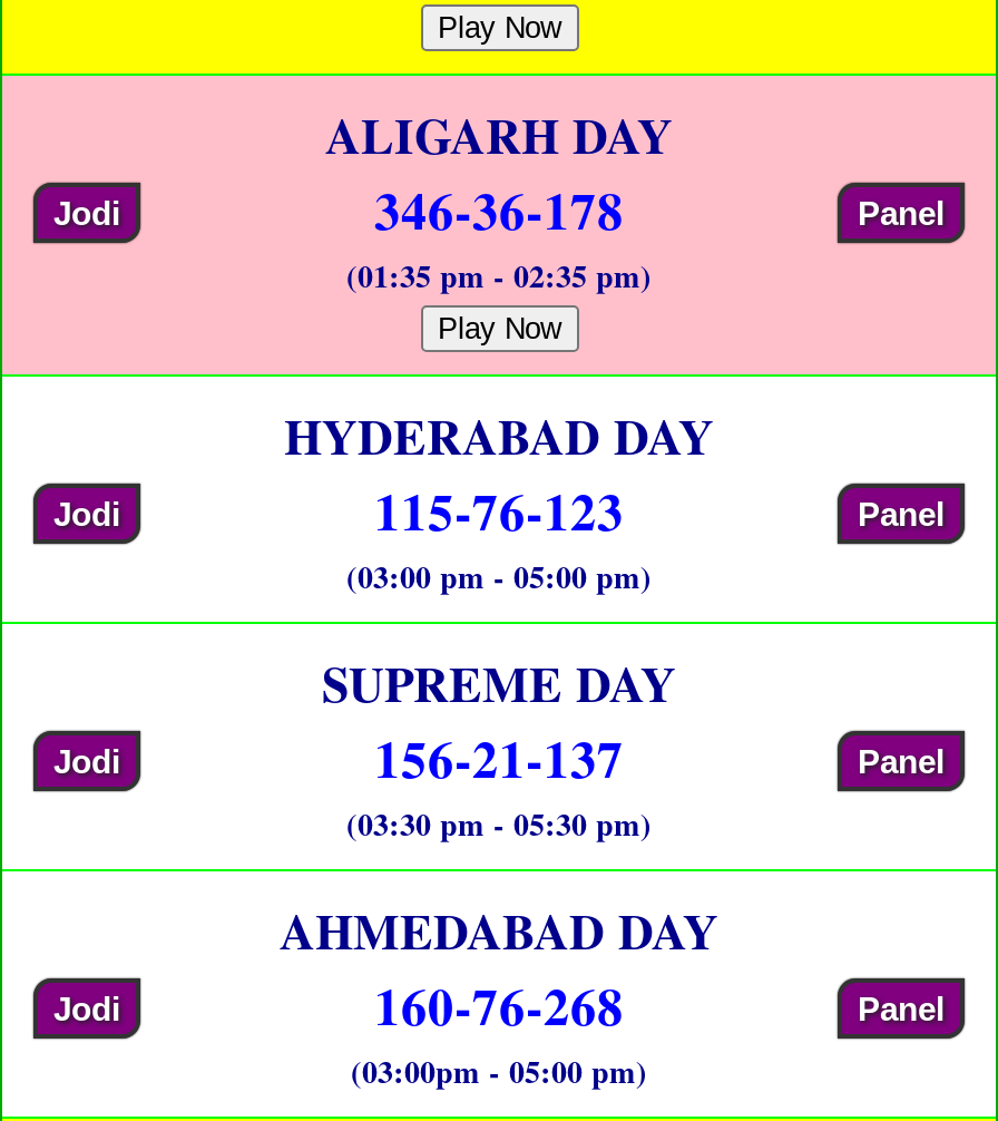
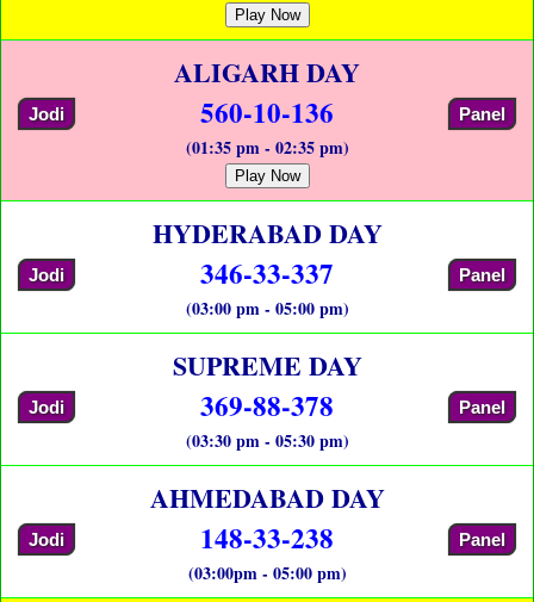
- 346-36-178
+ 560-10-136

- 115-76-123
+ 346-33-337

- 156-21-137
+ 369-88-378

- 160-76-268
+ 148-33-238
